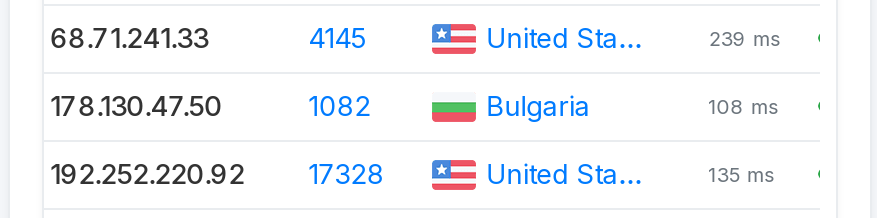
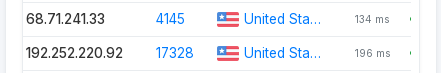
- 239 ms
- 178.130.47.50
- 1082
- Bulgaria
- 108 ms
+ 134 ms

- 135 ms
+ 196 ms
